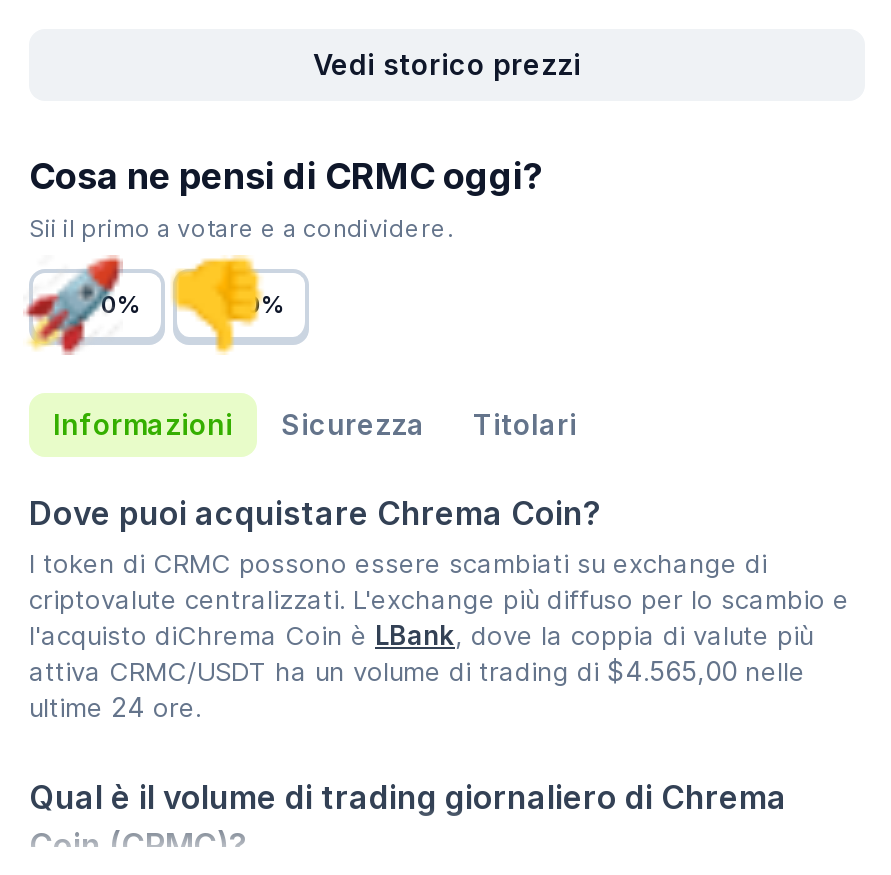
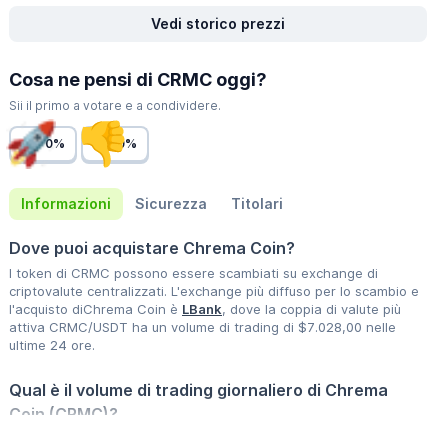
- attiva CRMC/USDT ha un volume di trading di $4.565,00 nelle
+ attiva CRMC/USDT ha un volume di trading di $7.028,00 nelle
